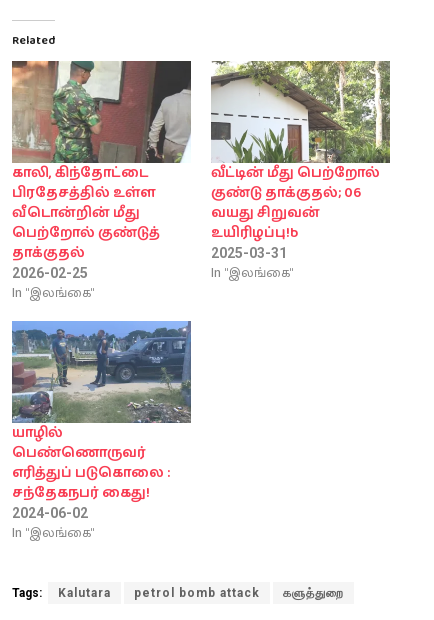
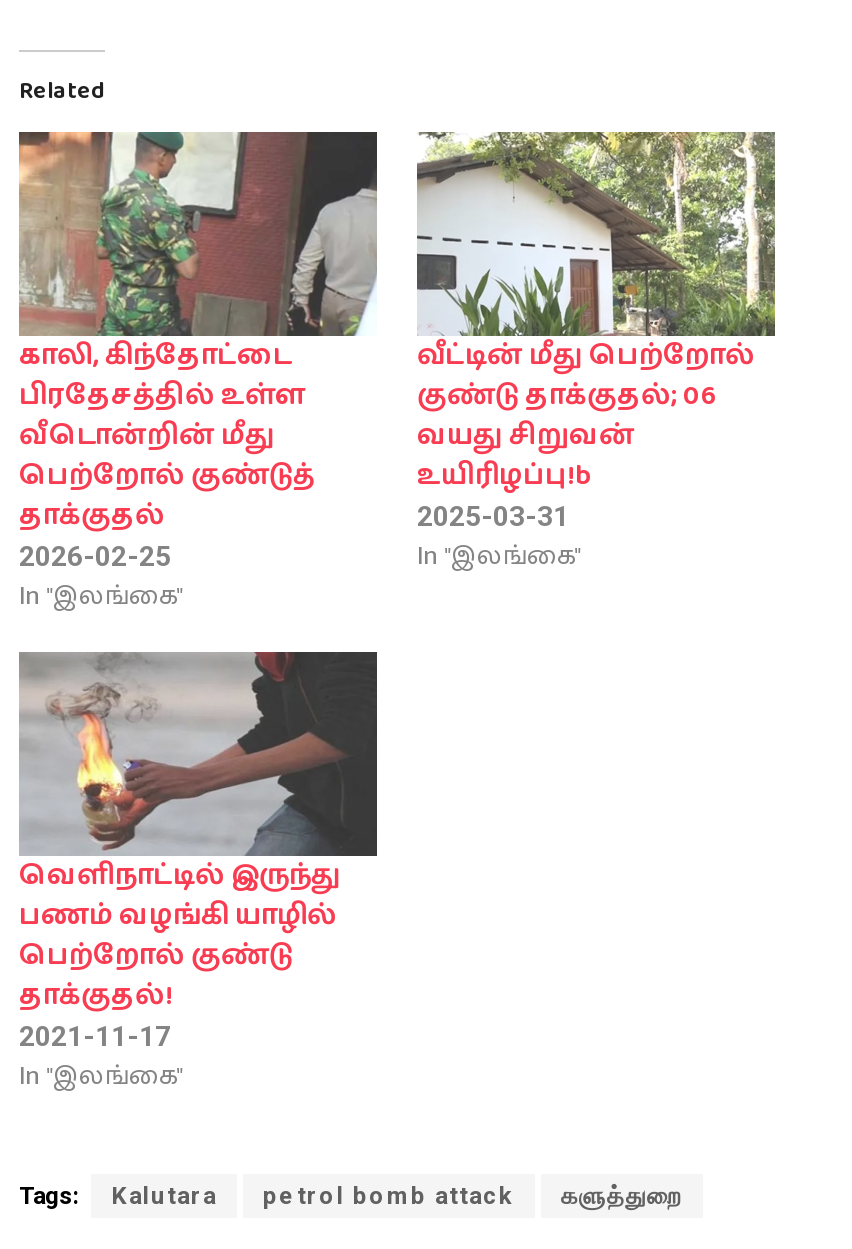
- [image]
- யாழில்
- பெண்ணொருவர்
- எரித்துப் படுகொலை :
- சந்தேகநபர் கைது!
- 2024-06-02
+ [image]
+ வெளிநாட்டில் இருந்து
+ பணம் வழங்கி யாழில்
+ பெற்றோல் குண்டு
+ தாக்குதல்!
+ 2021-11-17
